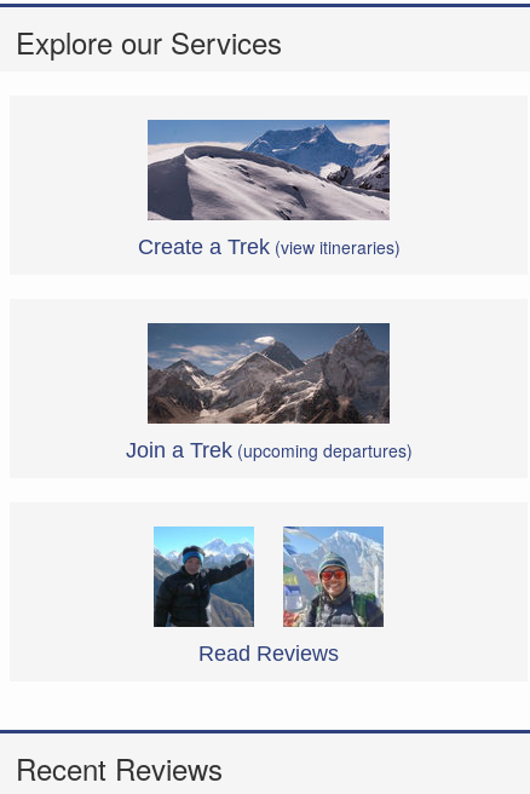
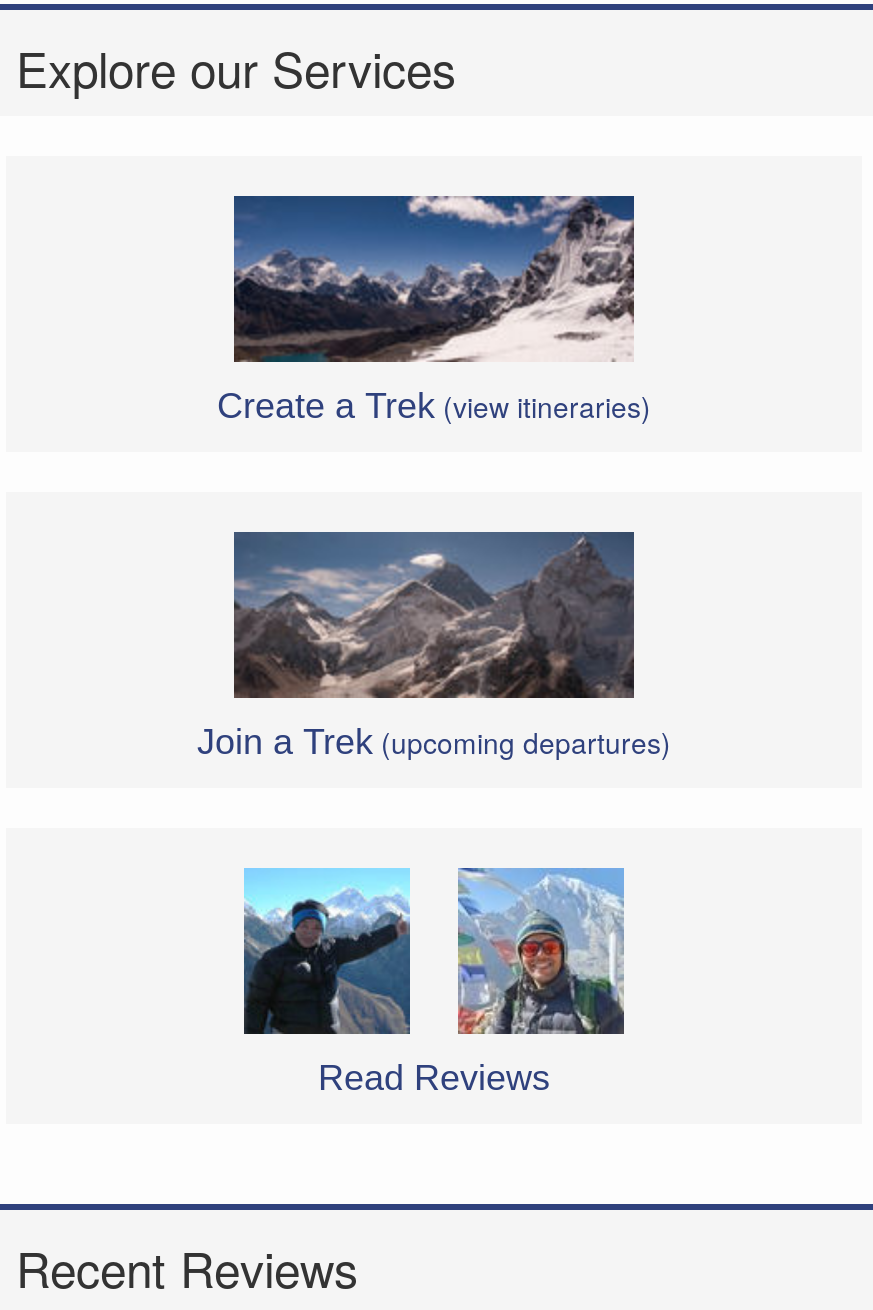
- [image]
+ [image]
